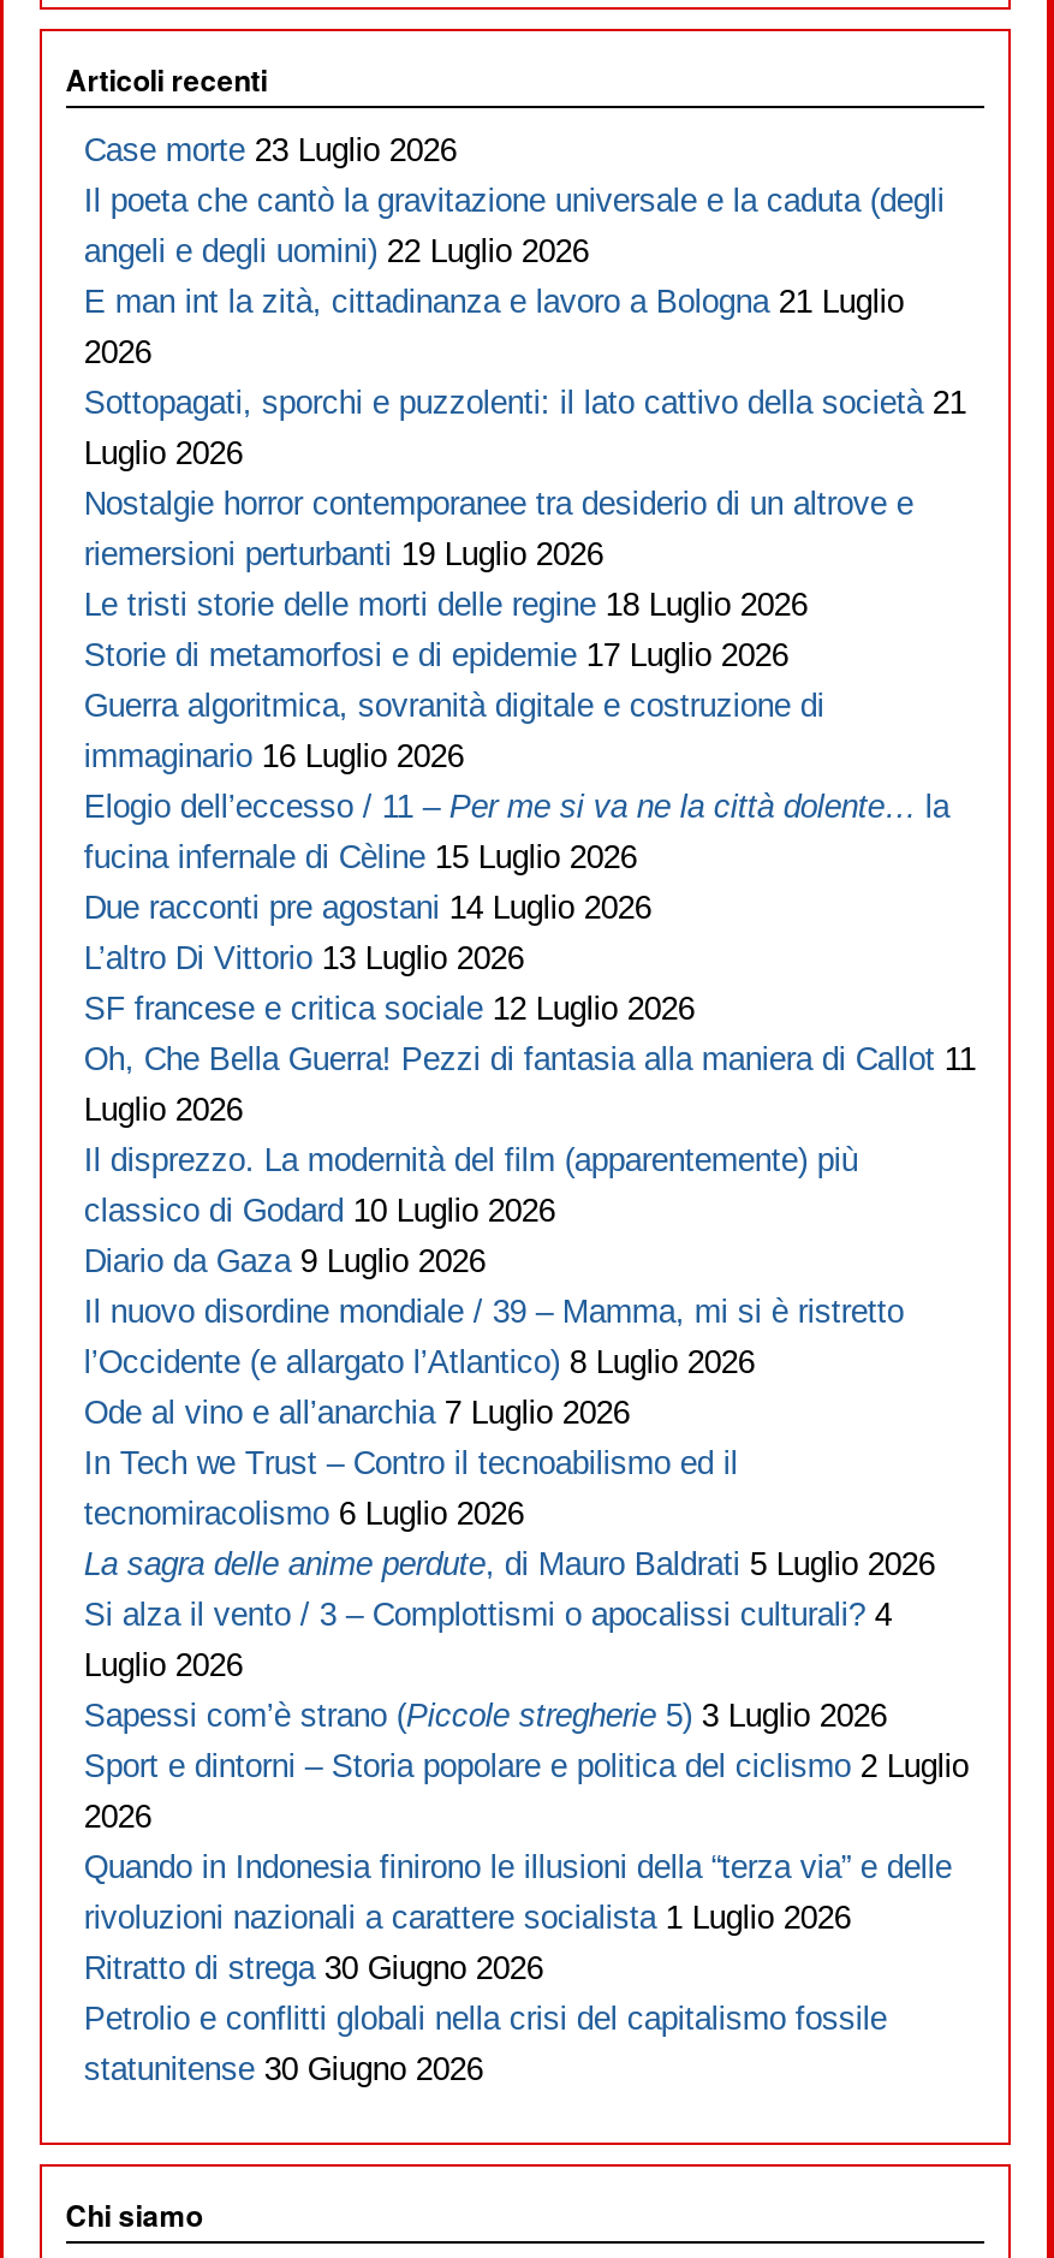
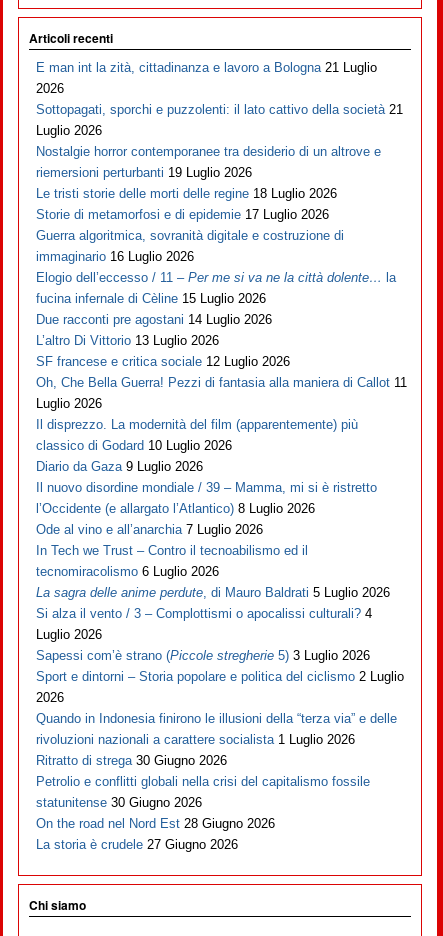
- Case morte 23 Luglio 2026
- Il poeta che cantò la gravitazione universale e la caduta (degli
- angeli e degli uomini) 22 Luglio 2026

moved up: E man int la zità, cittadinanza e lavoro a Bologna 21 Luglio | 2026 | Sottopagati, sporchi e puzzolenti: il lato cattivo della società 21 | ... | Petrolio e conflitti globali nella crisi del capitalismo fossile | statunitense 30 Giugno 2026

+ On the road nel Nord Est 28 Giugno 2026
+ La storia è crudele 27 Giugno 2026
